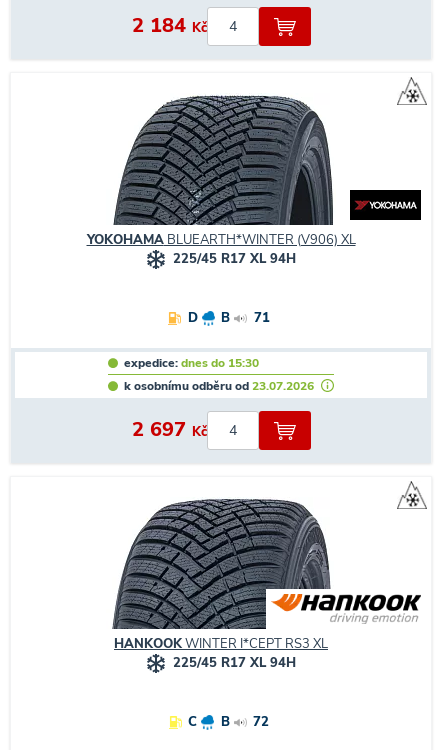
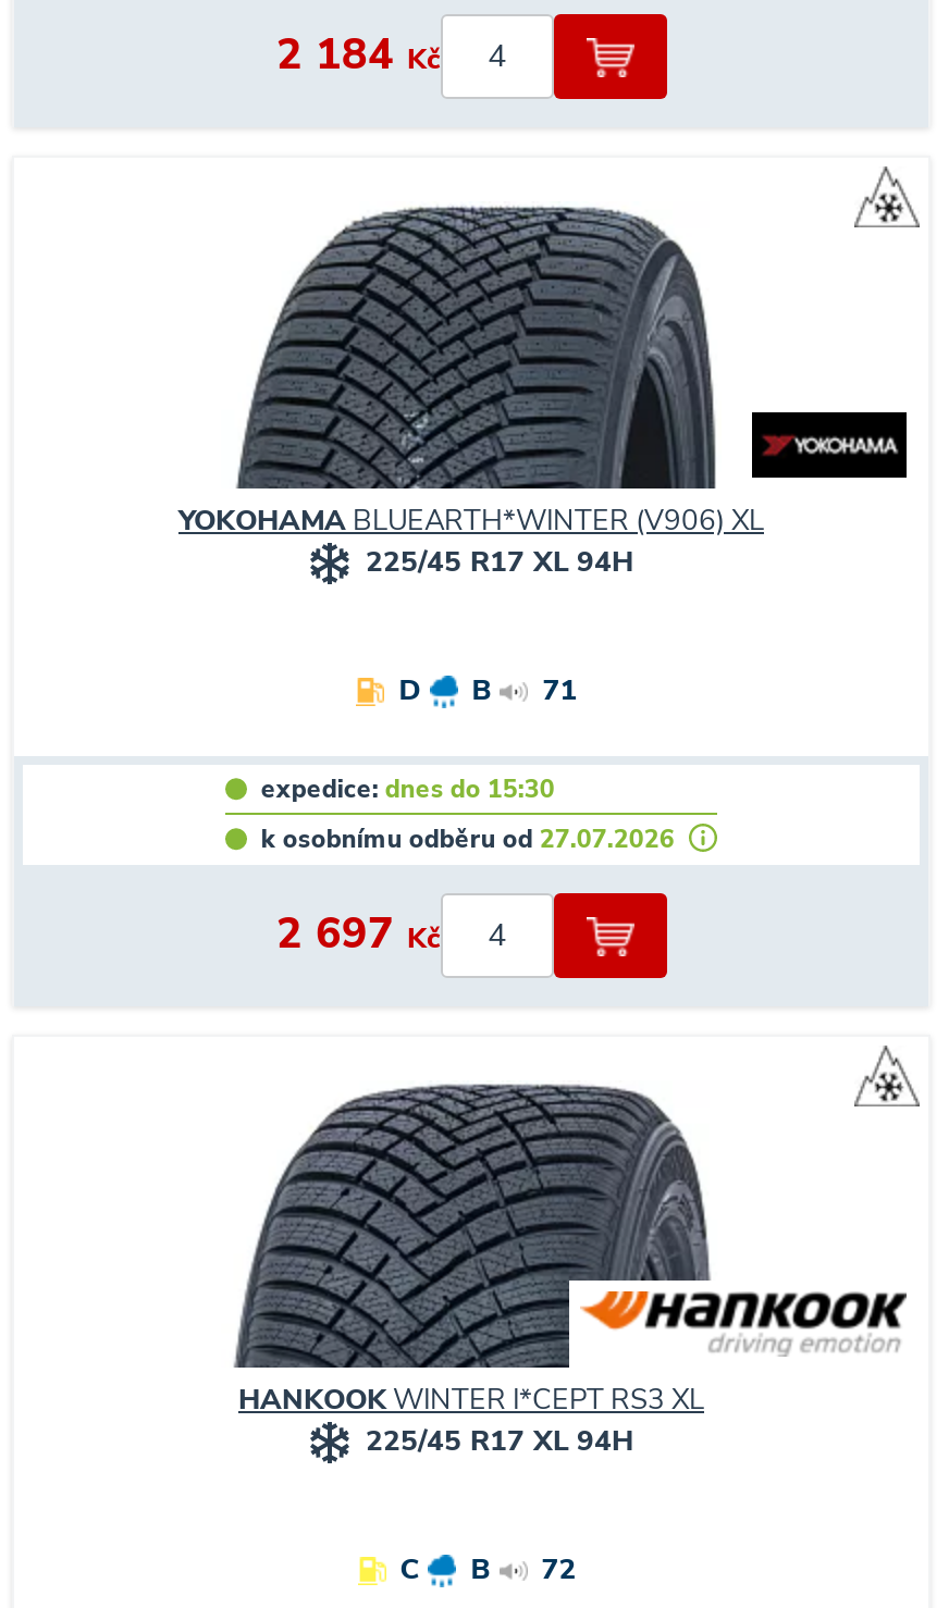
- k osobnímu odběru od 23.07.2026
+ k osobnímu odběru od 27.07.2026
